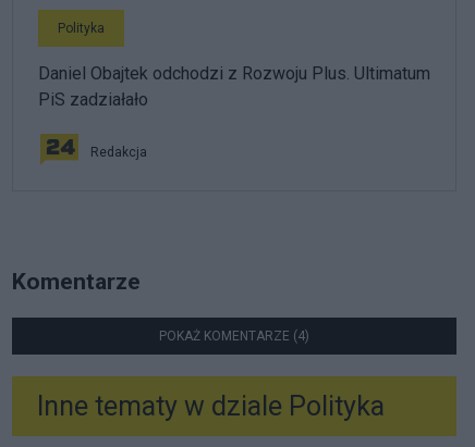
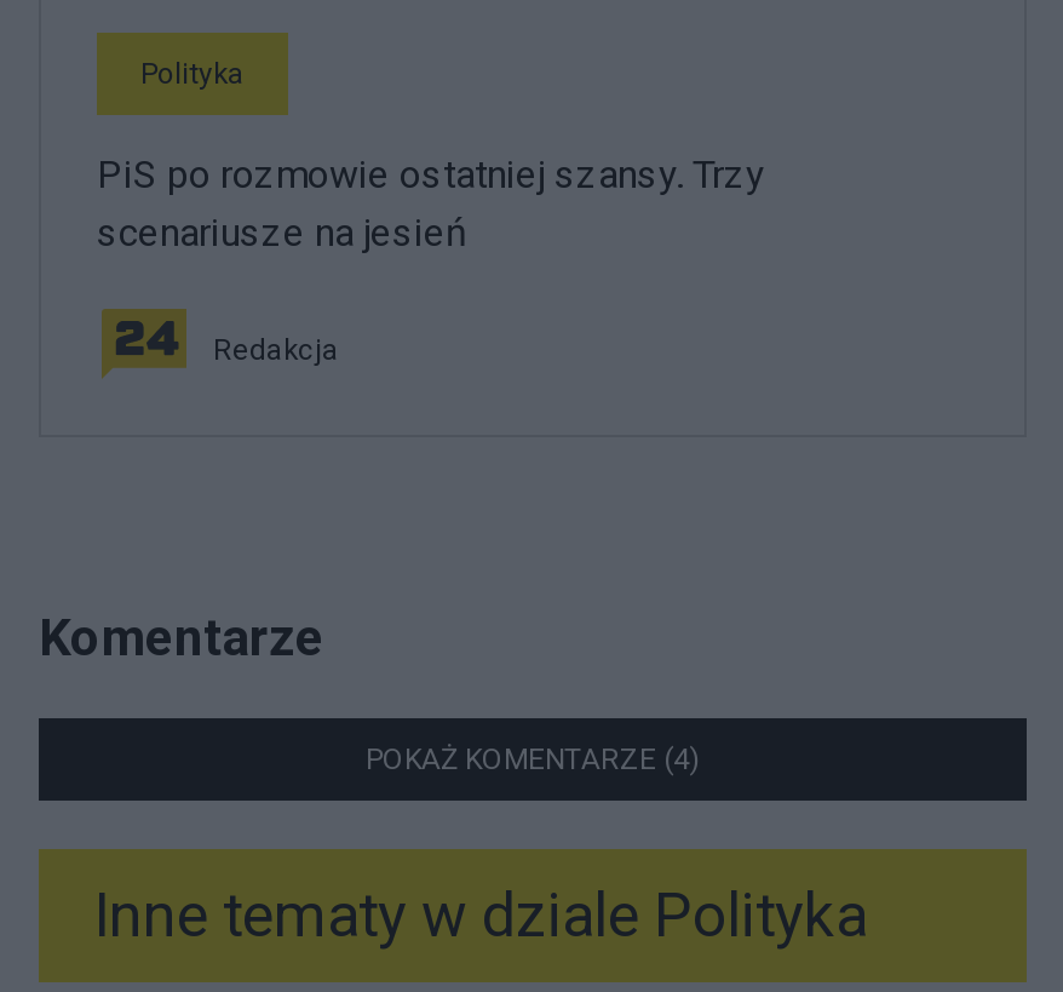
- Daniel Obajtek odchodzi z Rozwoju Plus. Ultimatum
- PiS zadziałało
+ PiS po rozmowie ostatniej szansy. Trzy
+ scenariusze na jesień
